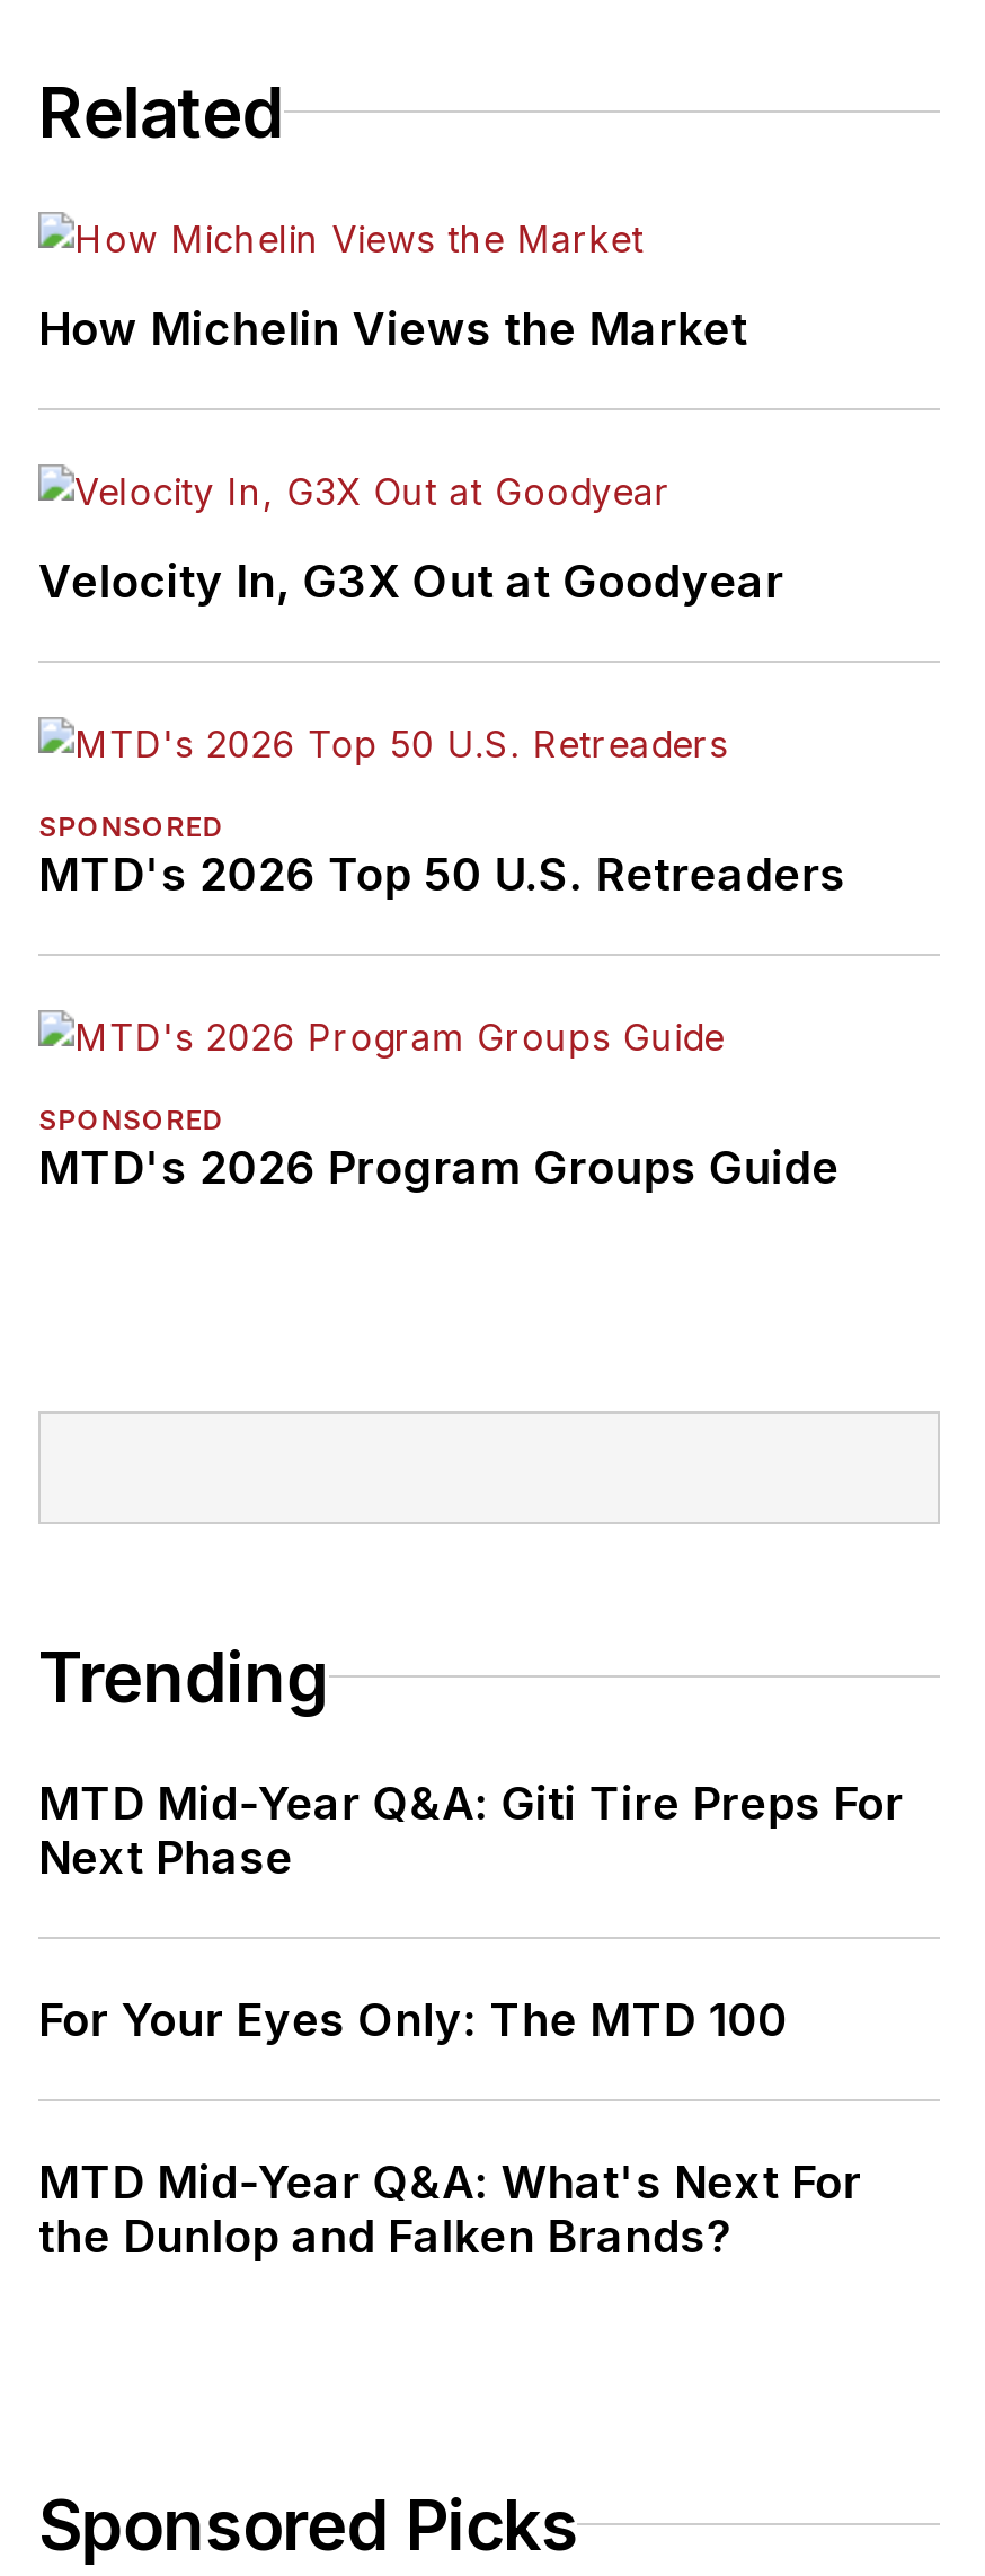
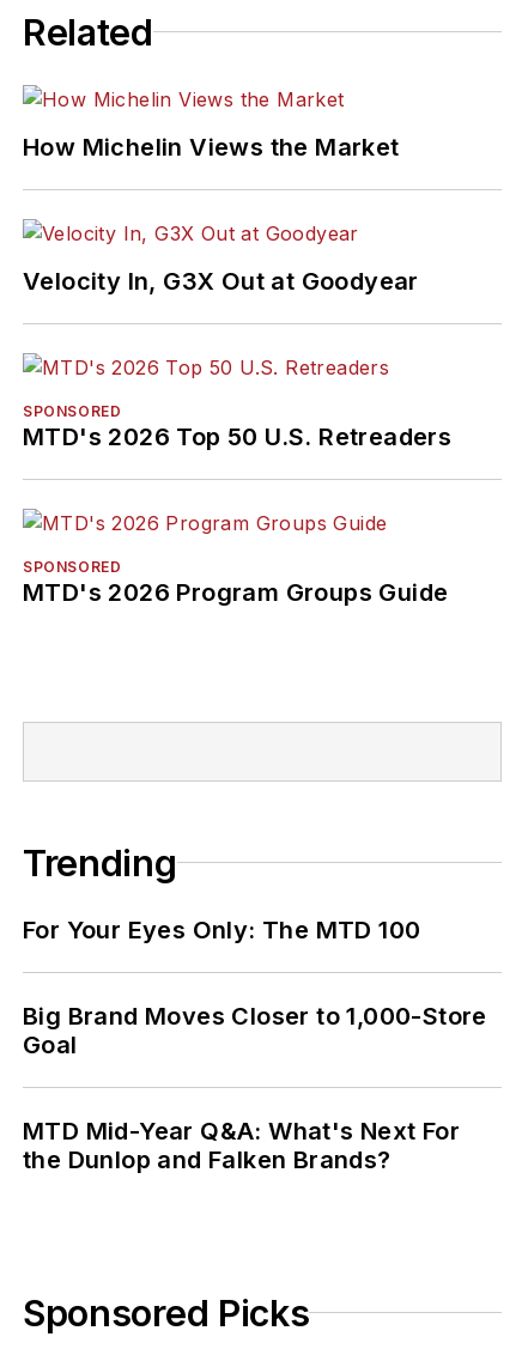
- MTD Mid-Year Q&A: Giti Tire Preps For
- Next Phase

moved up: For Your Eyes Only: The MTD 100

+ Big Brand Moves Closer to 1,000-Store
+ Goal
